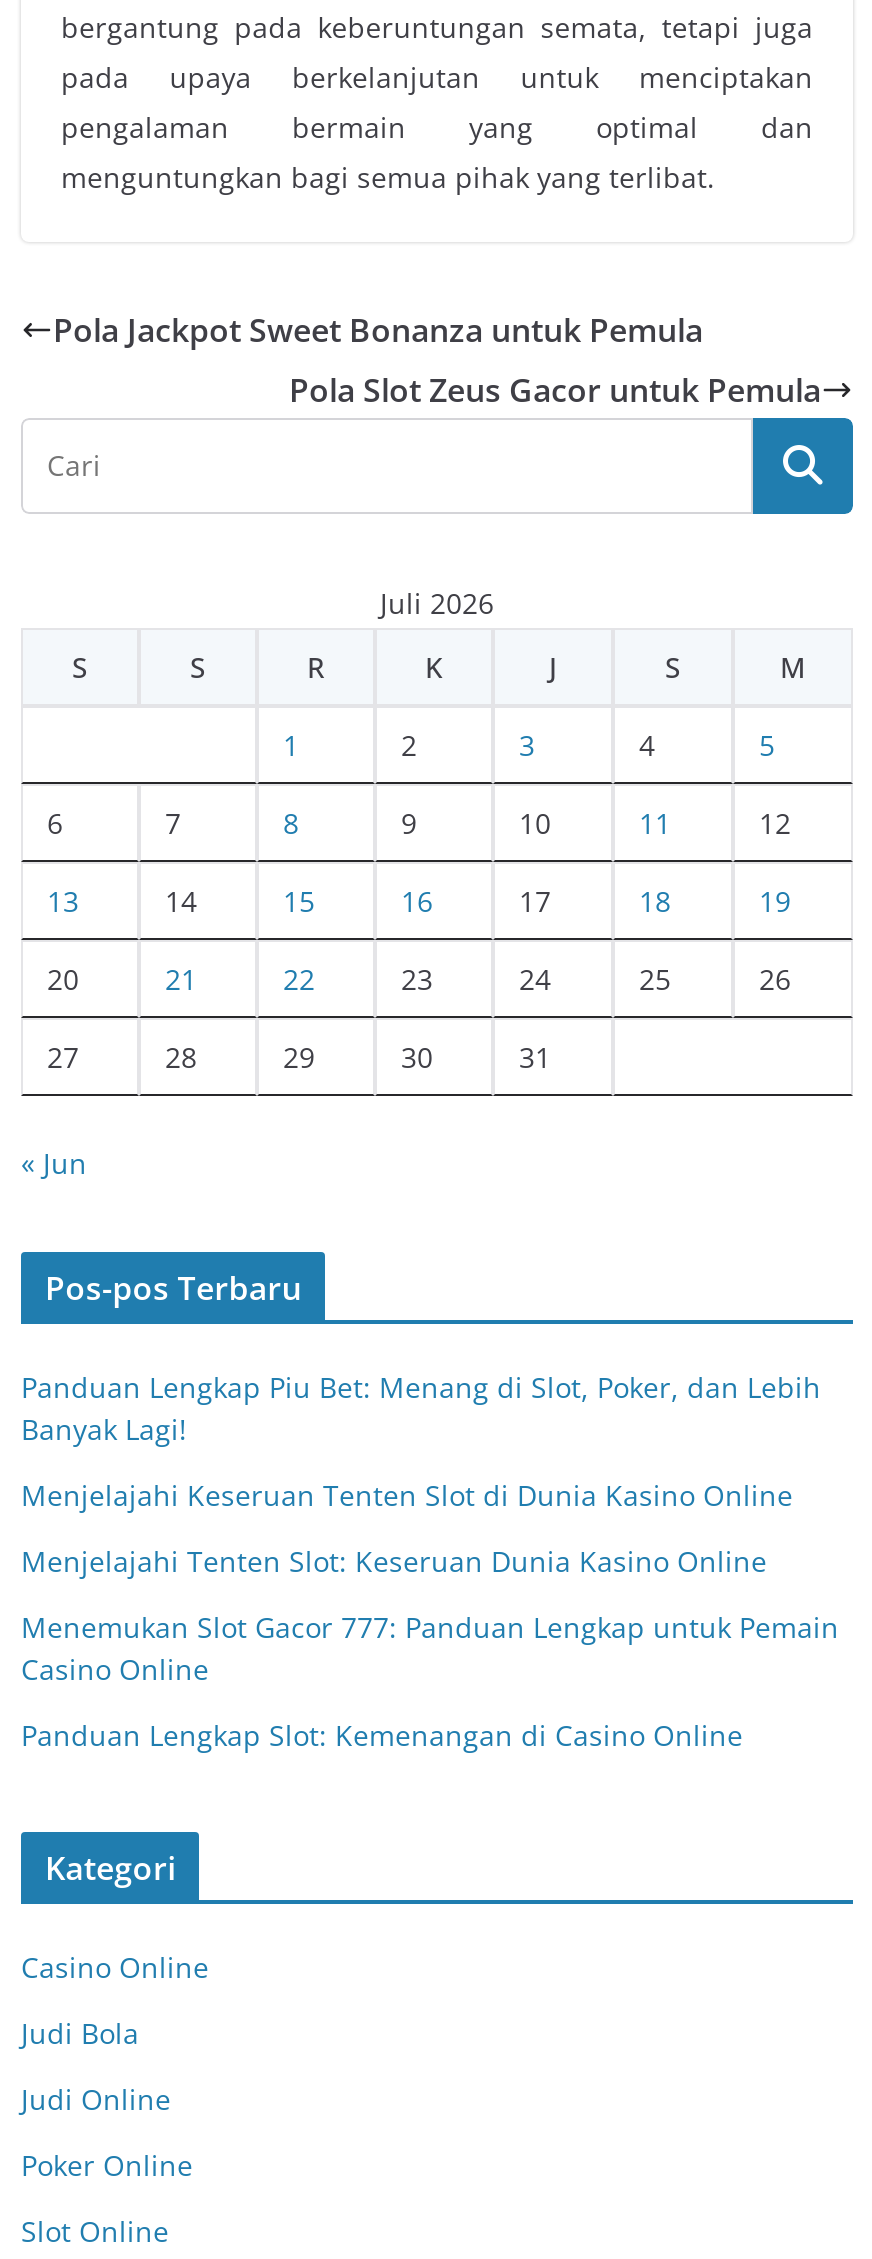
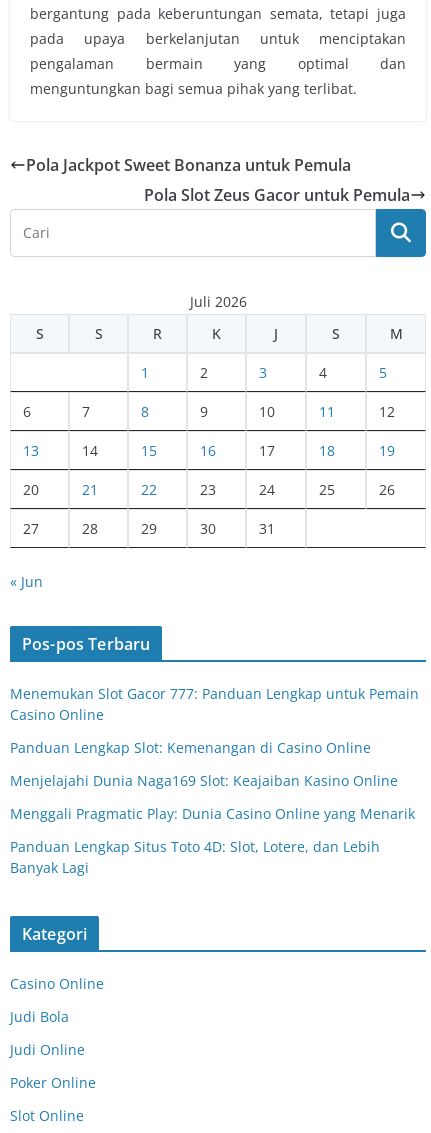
- Panduan Lengkap Piu Bet: Menang di Slot, Poker, dan Lebih
- Banyak Lagi!
- Menjelajahi Keseruan Tenten Slot di Dunia Kasino Online
- Menjelajahi Tenten Slot: Keseruan Dunia Kasino Online

moved up: Menemukan Slot Gacor 777: Panduan Lengkap untuk Pemain | Casino Online | Panduan Lengkap Slot: Kemenangan di Casino Online

+ Menjelajahi Dunia Naga169 Slot: Keajaiban Kasino Online
+ Menggali Pragmatic Play: Dunia Casino Online yang Menarik
+ Panduan Lengkap Situs Toto 4D: Slot, Lotere, dan Lebih
+ Banyak Lagi
